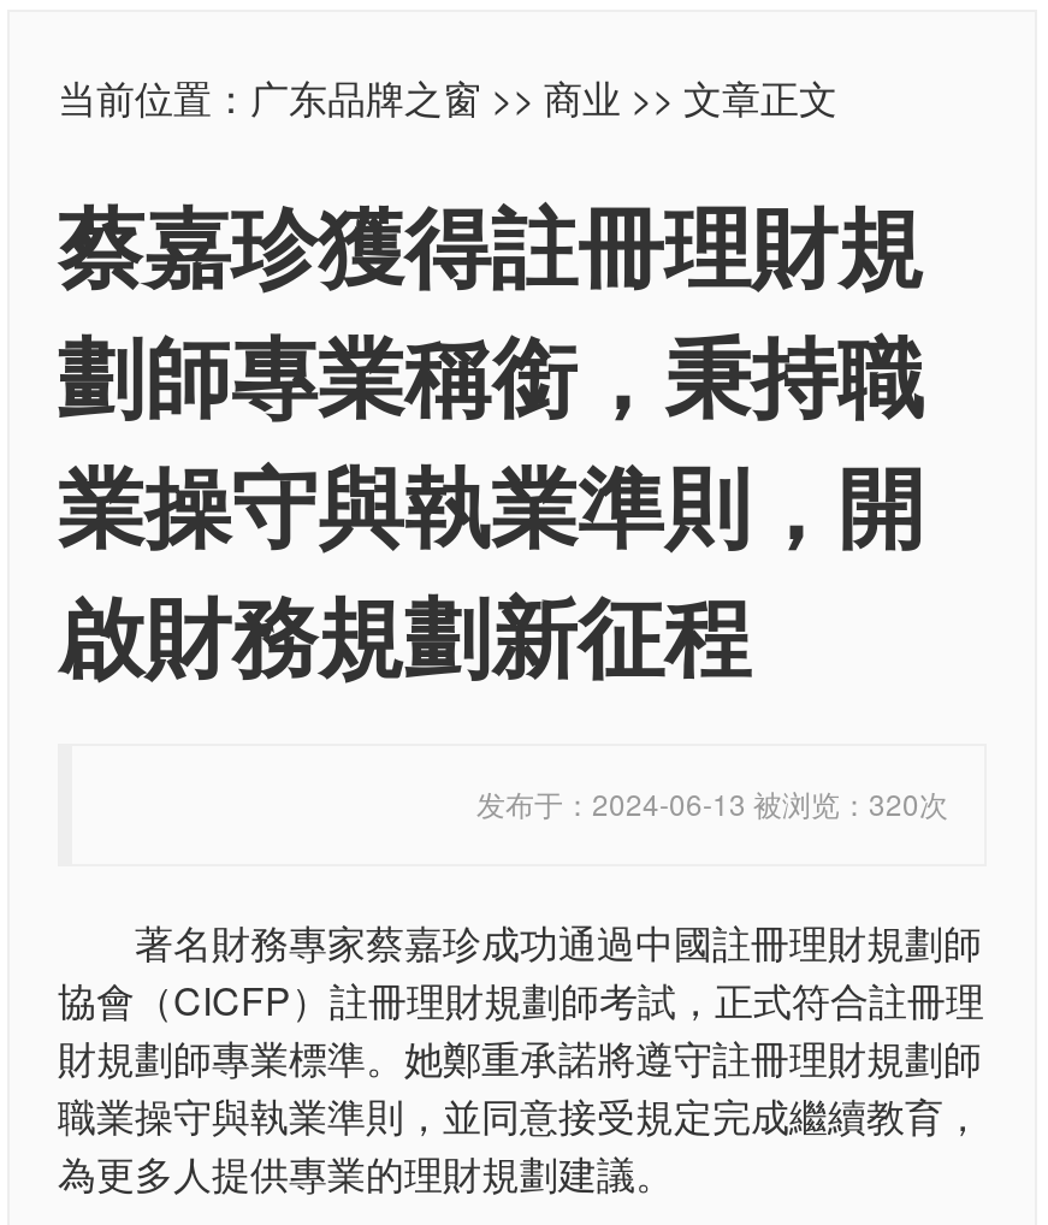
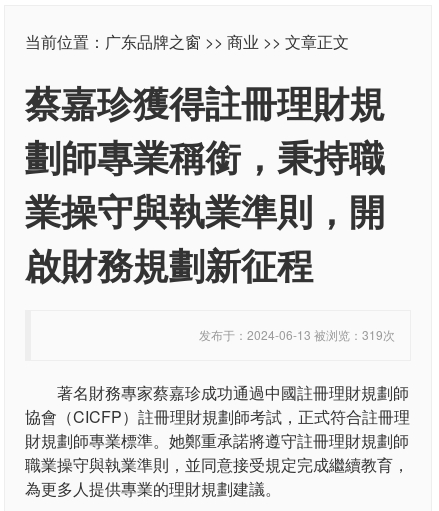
- 发布于：2024-06-13 被浏览：320次
+ 发布于：2024-06-13 被浏览：319次
